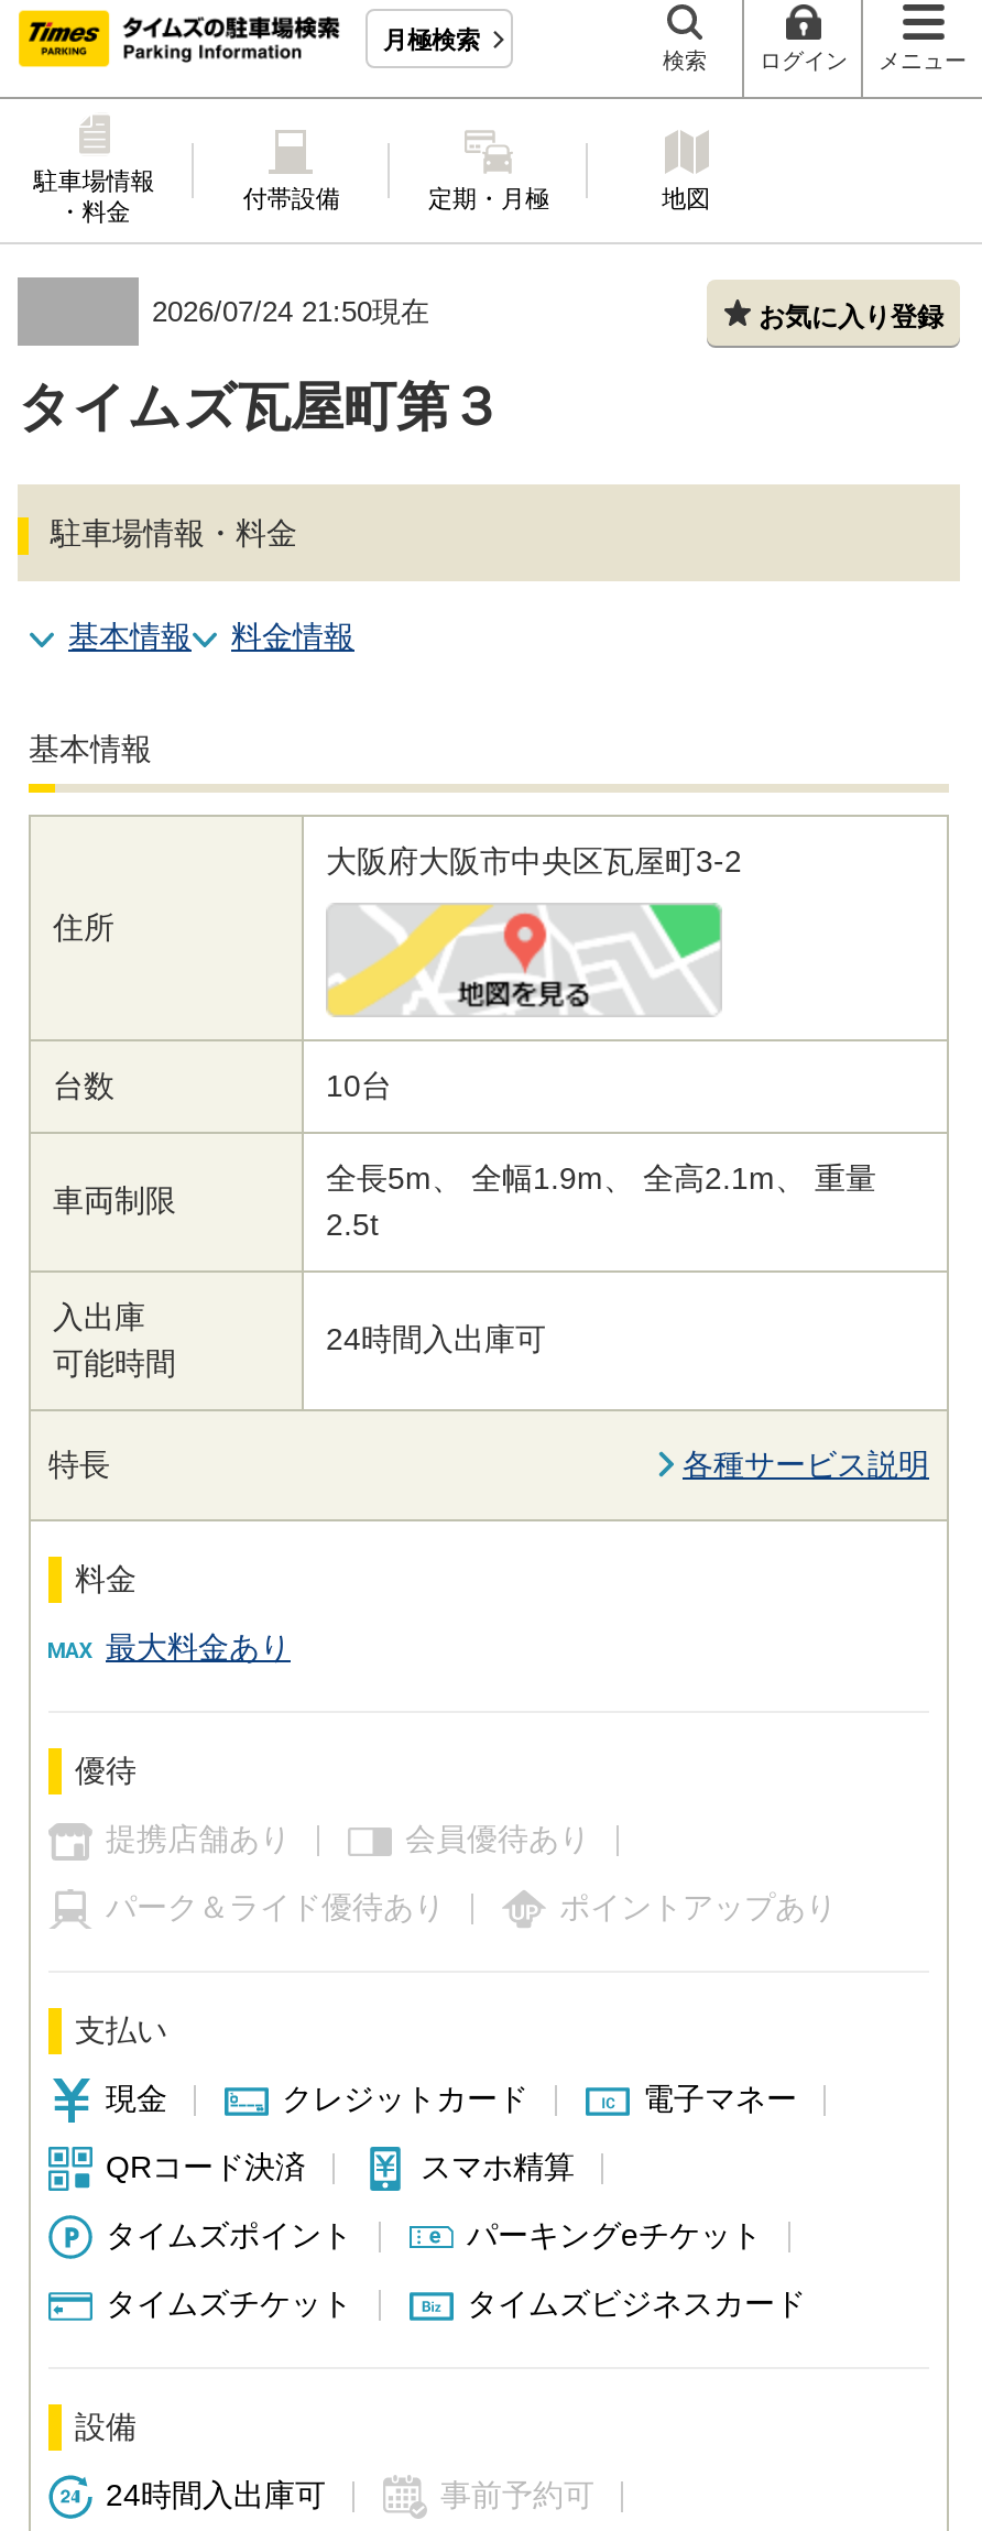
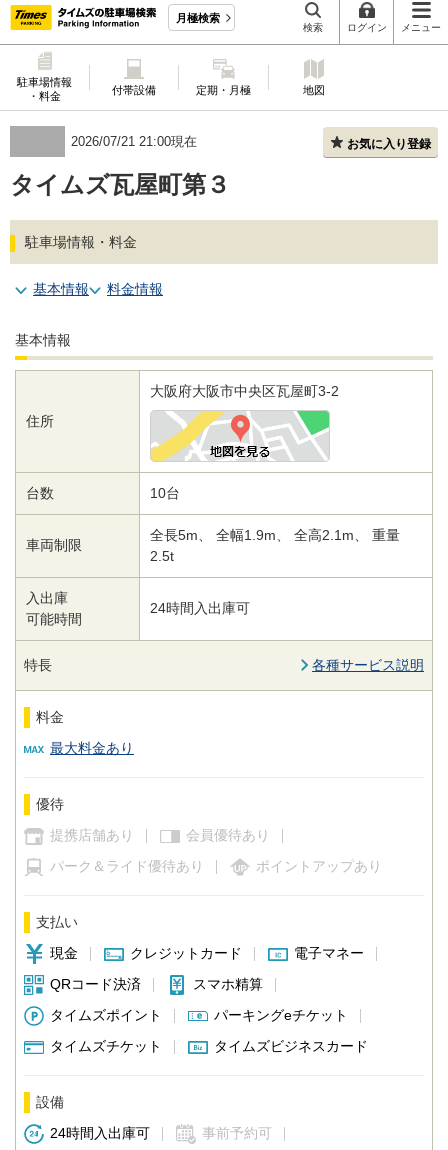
- 2026/07/24 21:50現在
+ 2026/07/21 21:00現在
